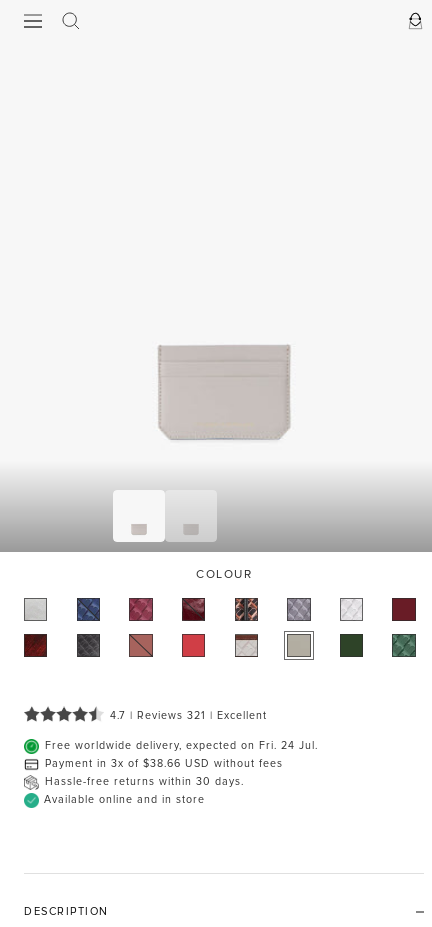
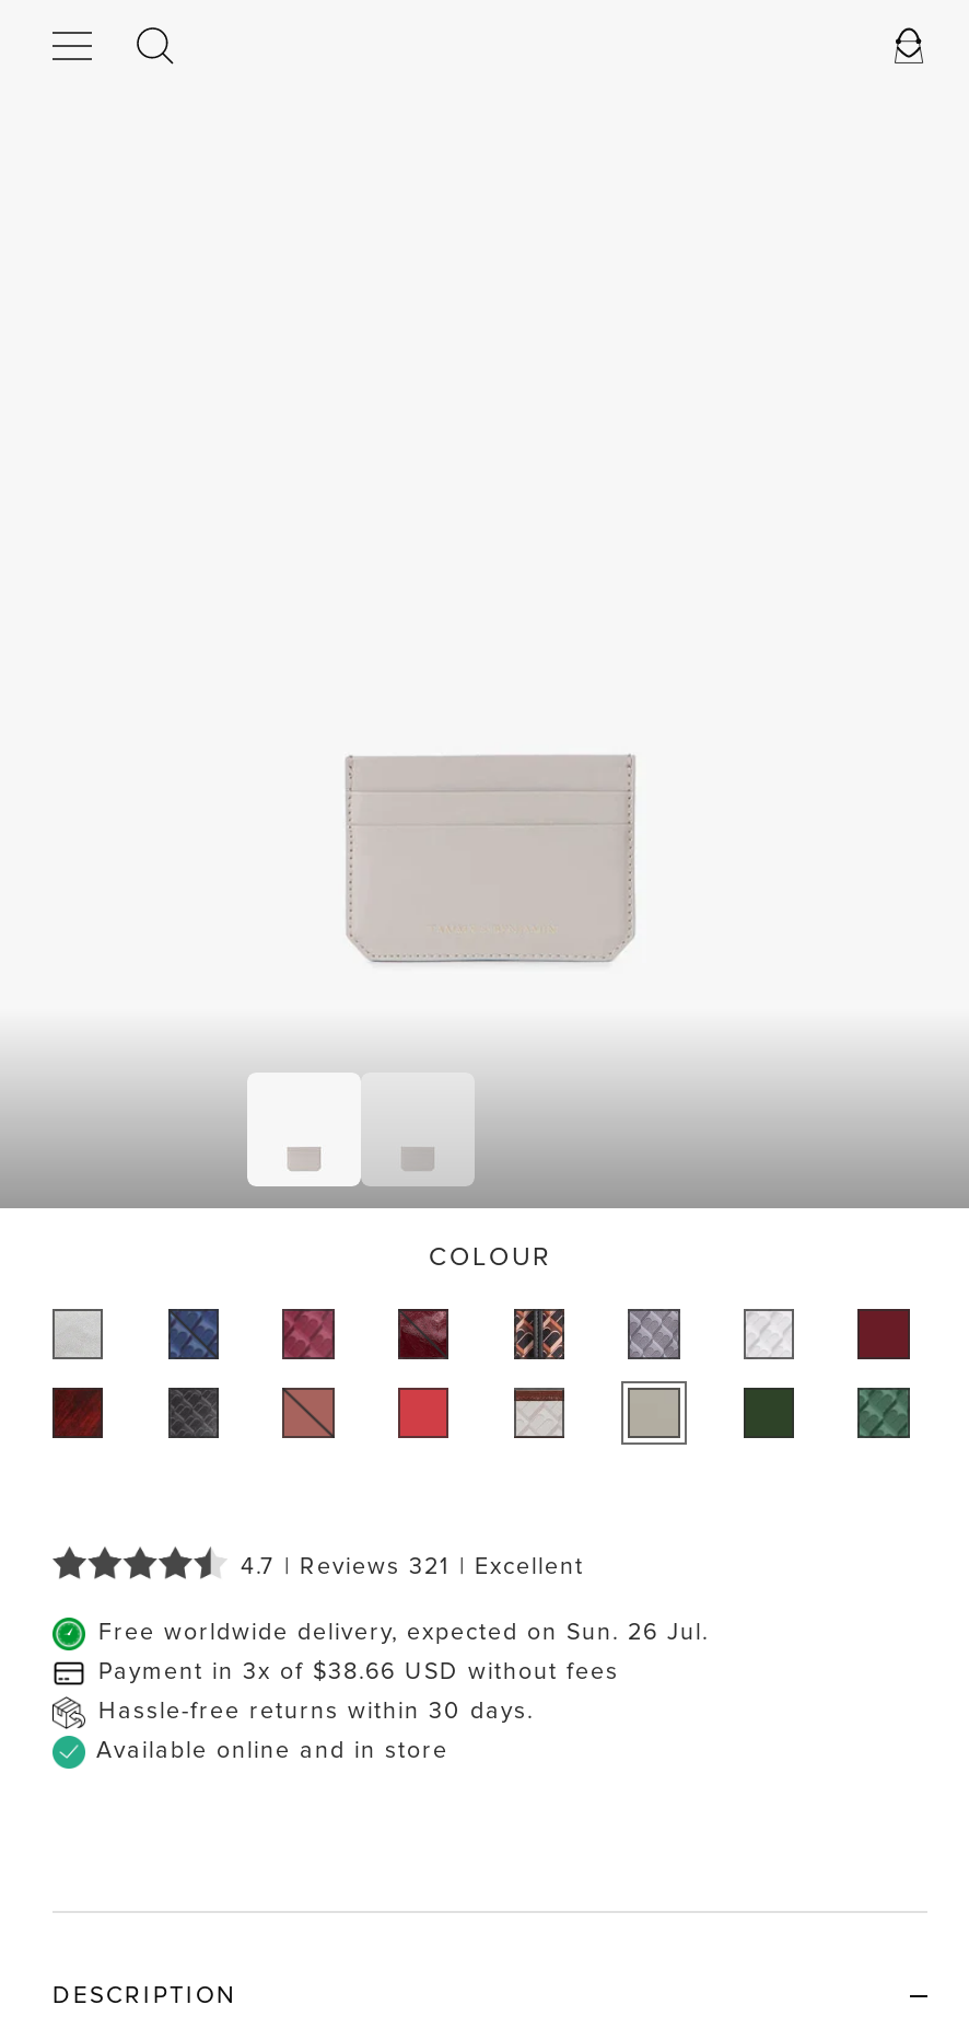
- Free worldwide delivery, expected on Fri. 24 Jul.
+ Free worldwide delivery, expected on Sun. 26 Jul.
